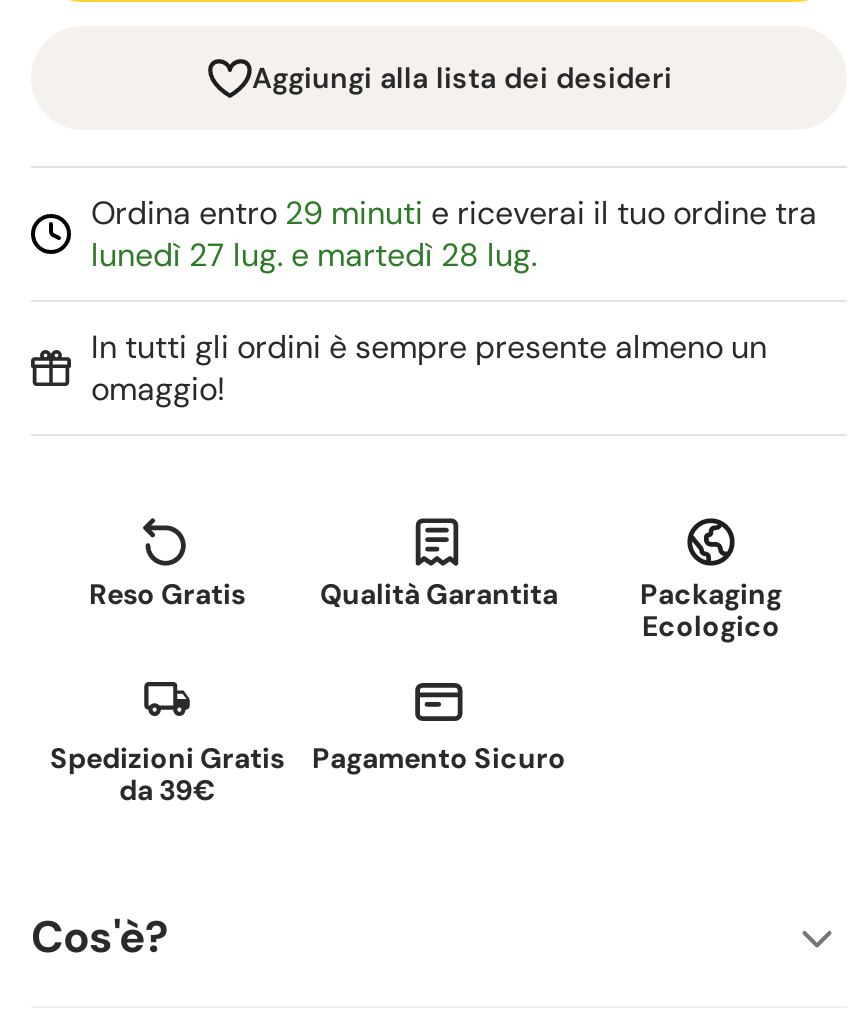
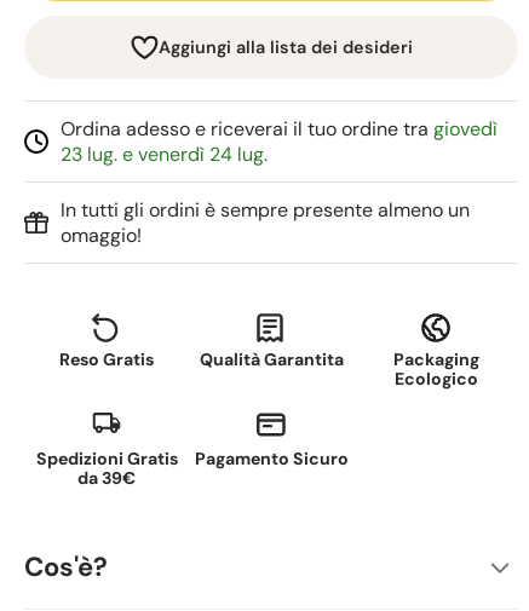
- Ordina entro 29 minuti e riceverai il tuo ordine tra
- lunedì 27 lug. e martedì 28 lug.
+ Ordina adesso e riceverai il tuo ordine tra giovedì
+ 23 lug. e venerdì 24 lug.
